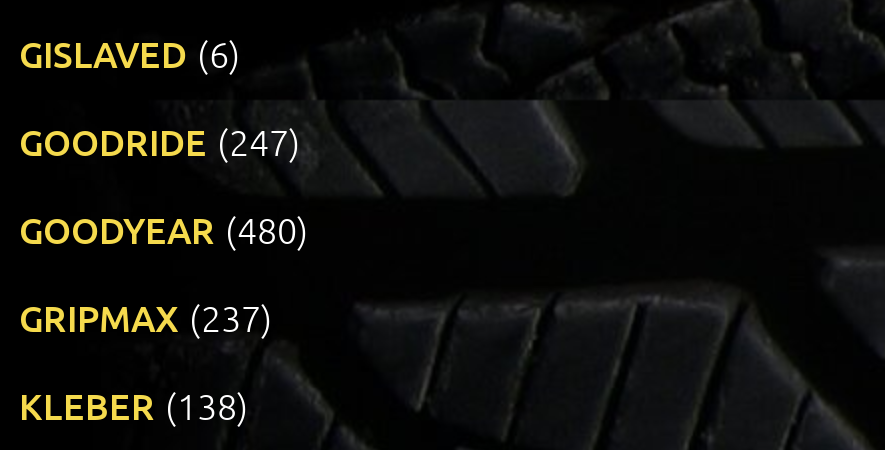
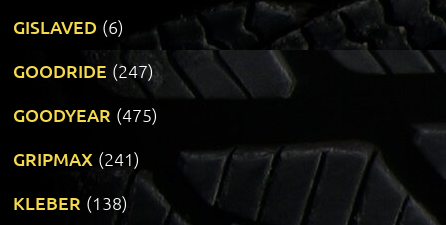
- GOODYEAR (480)
+ GOODYEAR (475)

- GRIPMAX (237)
+ GRIPMAX (241)
